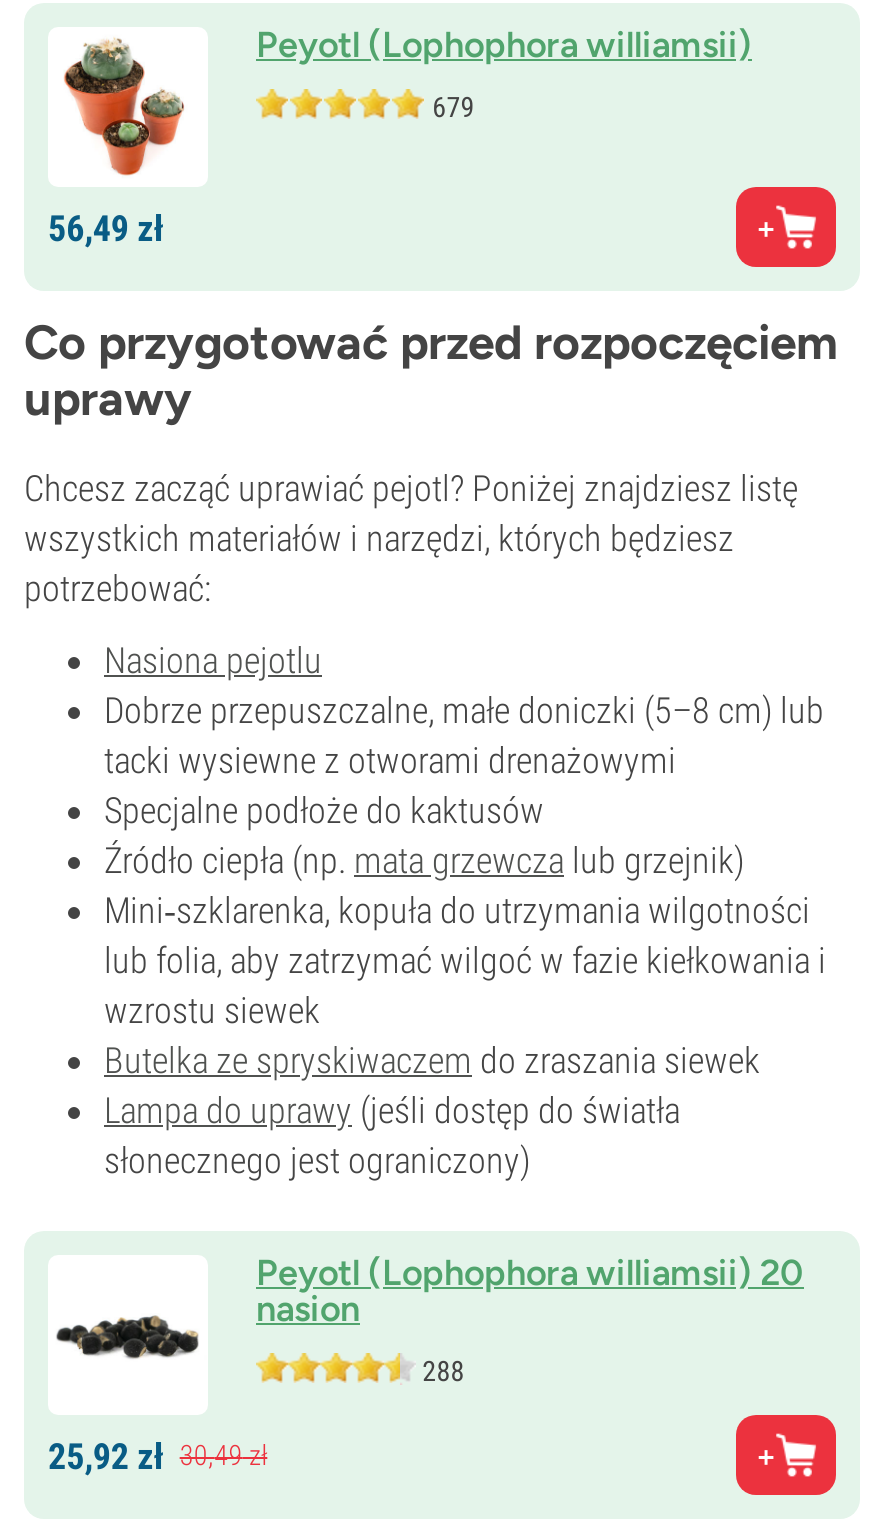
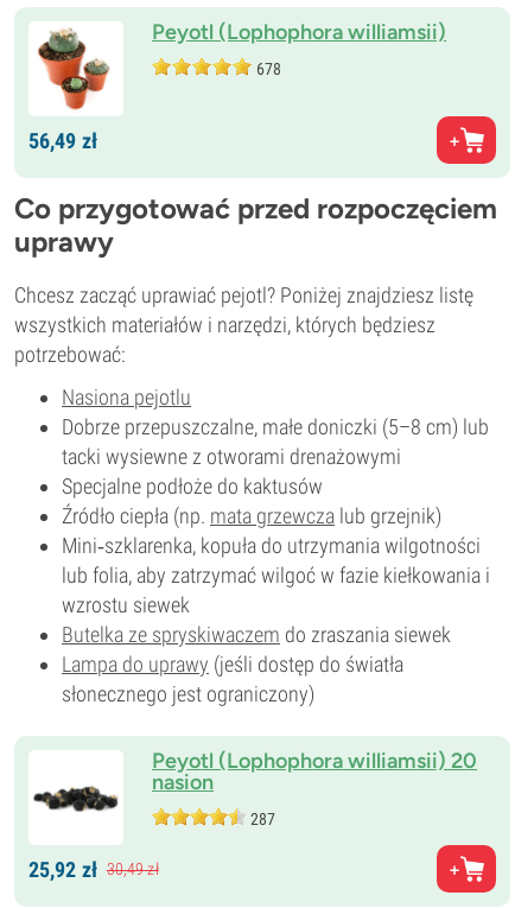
- 679
+ 678

- 288
+ 287
